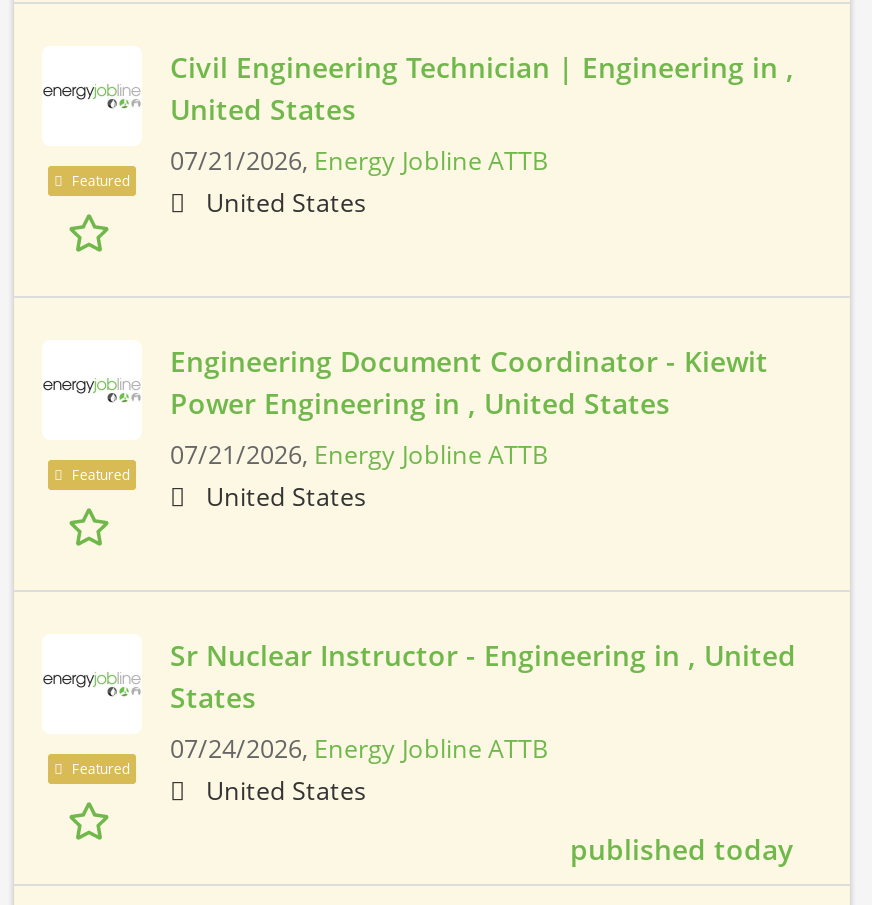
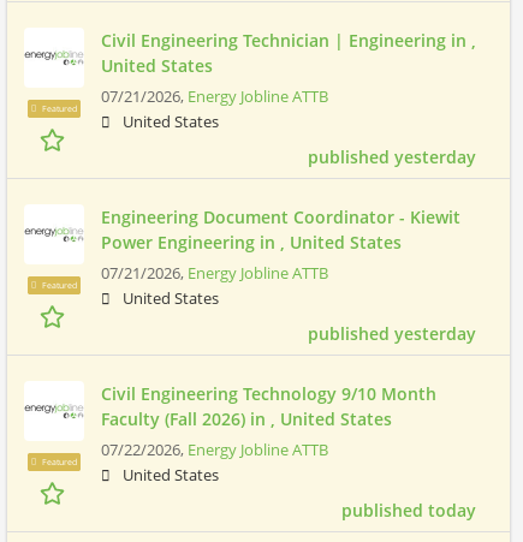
+ published yesterday

+ published yesterday

- Sr Nuclear Instructor - Engineering in , United
- States
- 07/24/2026, Energy Jobline ATTB
+ Civil Engineering Technology 9/10 Month
+ Faculty (Fall 2026) in , United States
+ 07/22/2026, Energy Jobline ATTB
